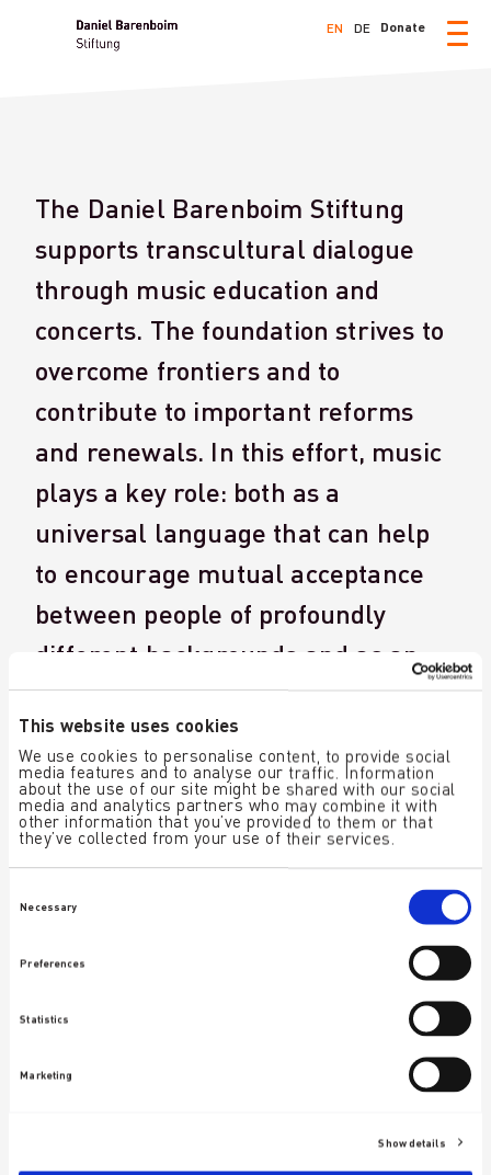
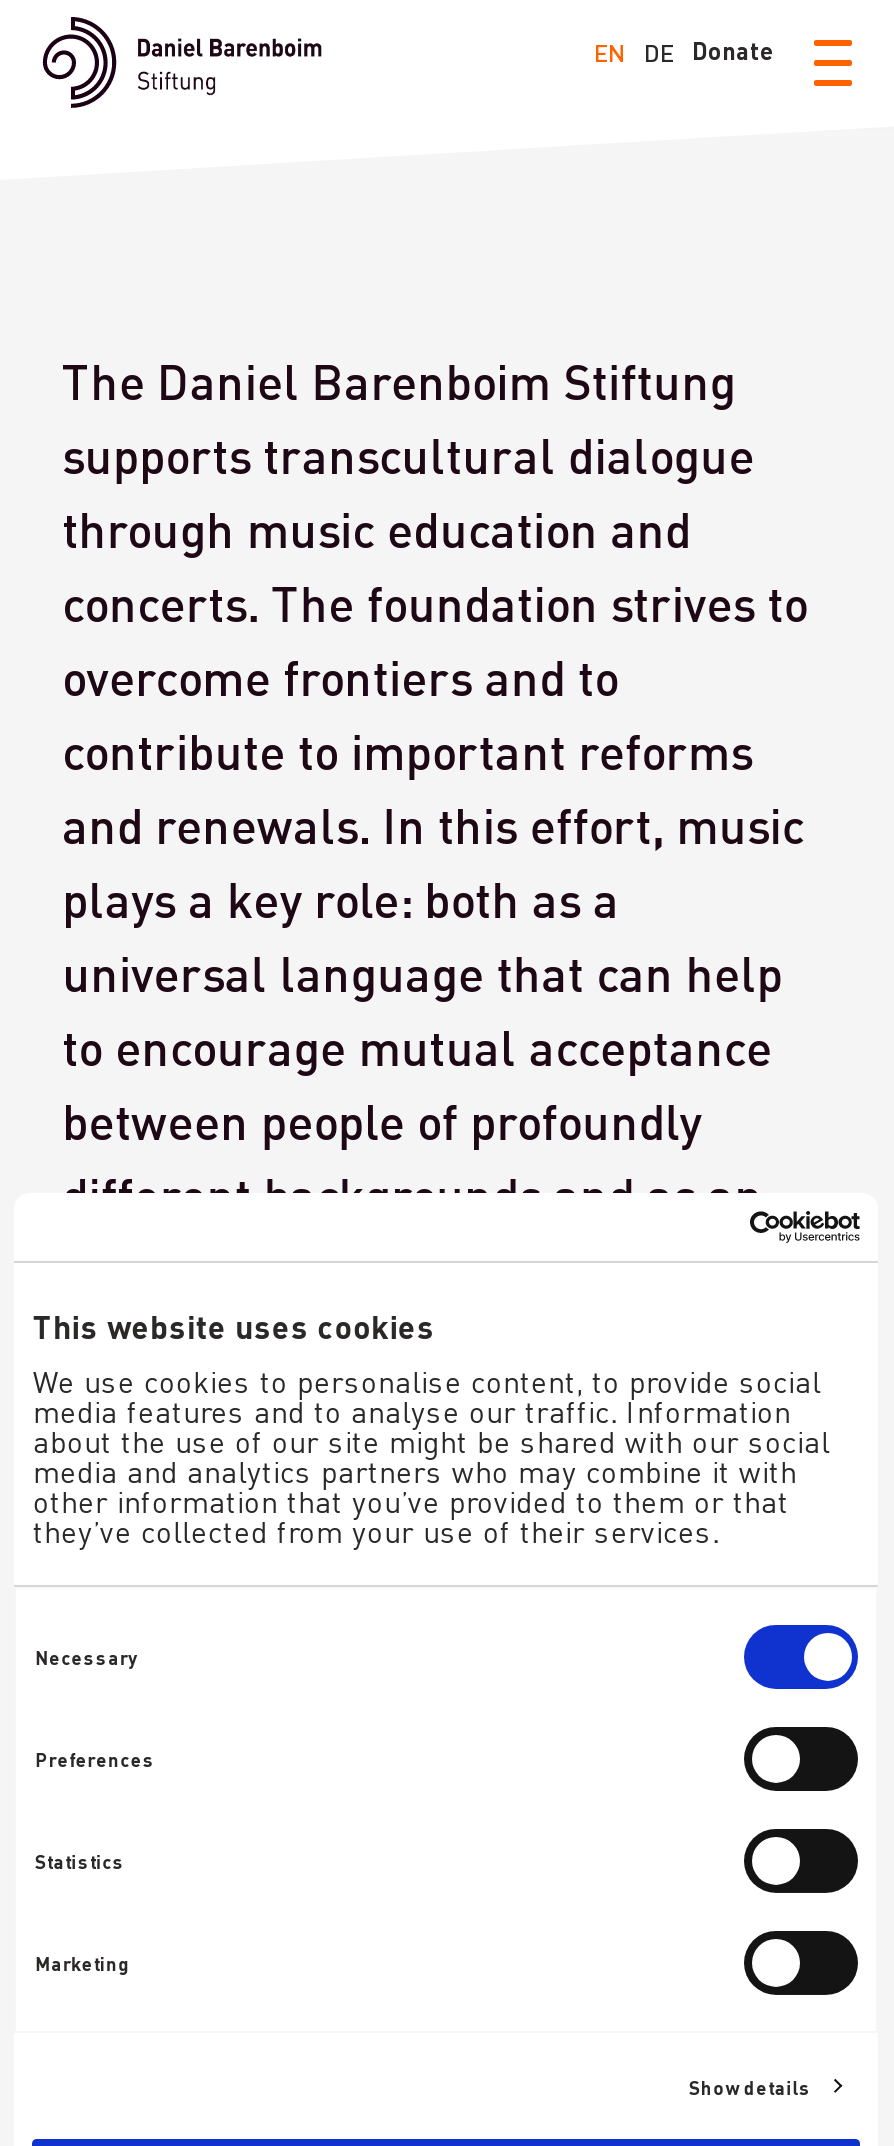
+ [image]
